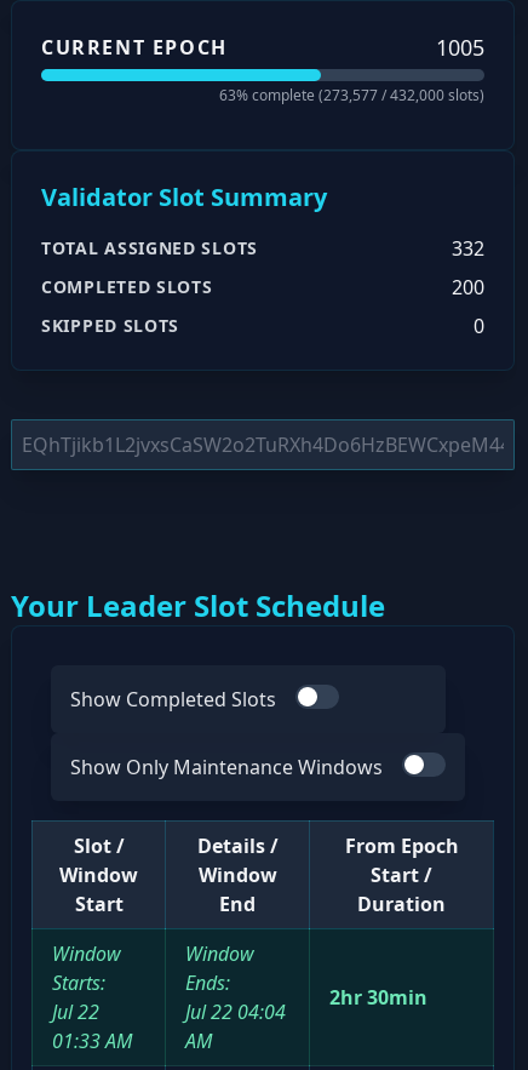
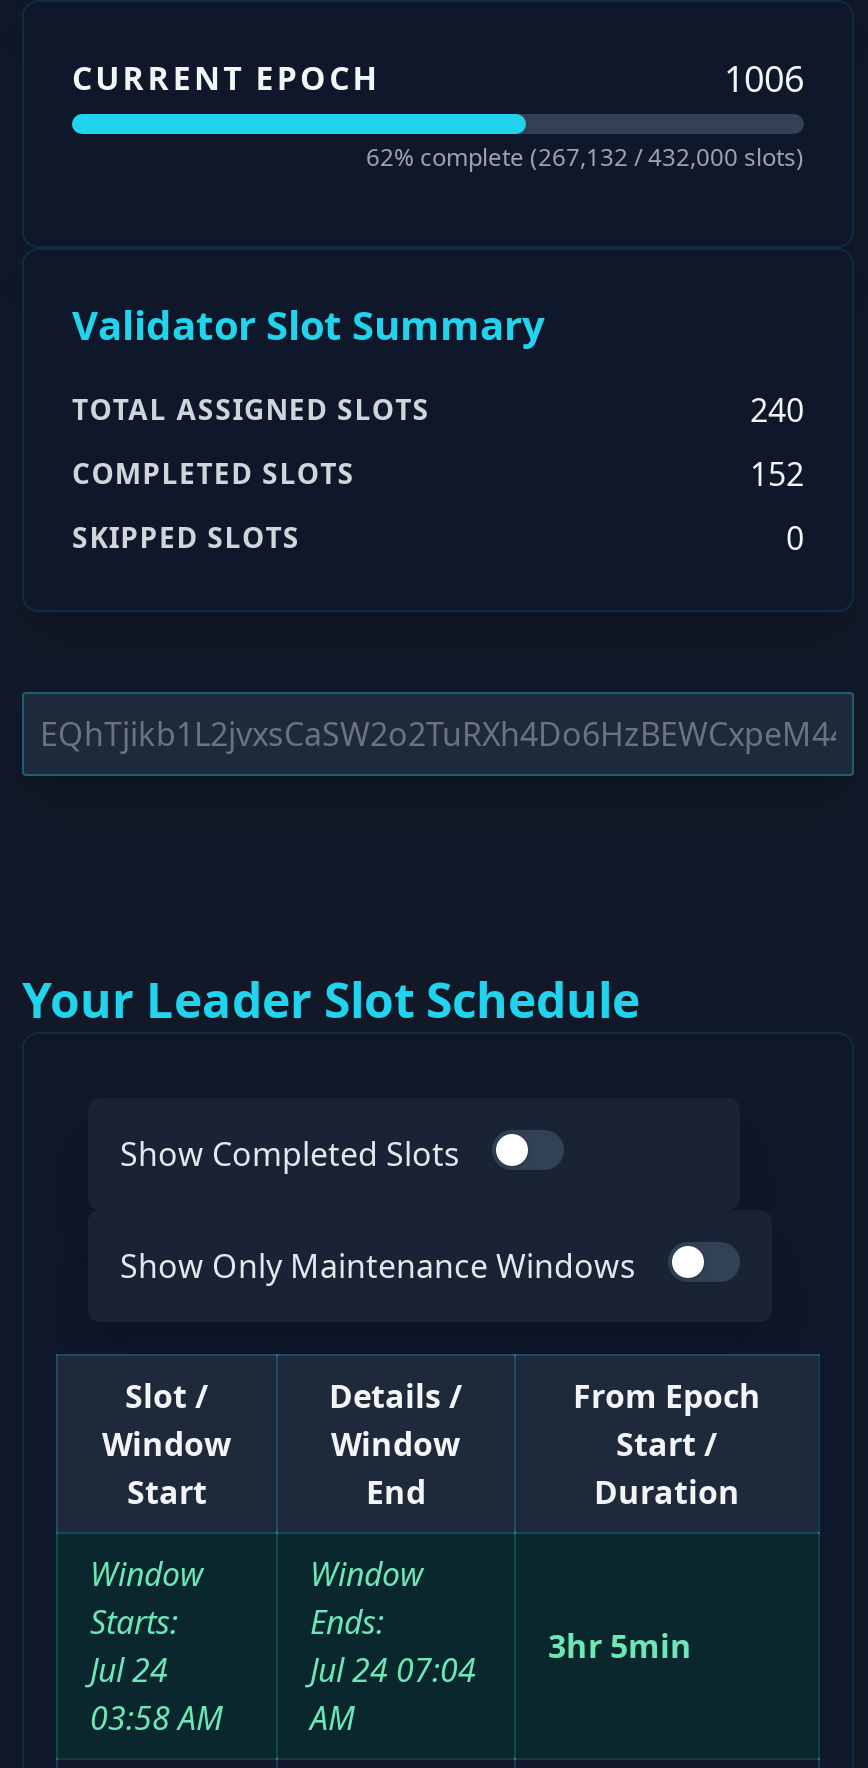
- 1005
+ 1006

- 63% complete (273,577 /432,000 slots)
+ 62% complete (267,132 /432,000 slots)

- 332
+ 240

- 200
+ 152

- 2hr 30min
+ 3hr 5min

- Jul 22
+ Jul 24

- Jul 22 04:04
+ Jul 24 07:04

- 01:33 AM AM
+ 03:58 AM AM
